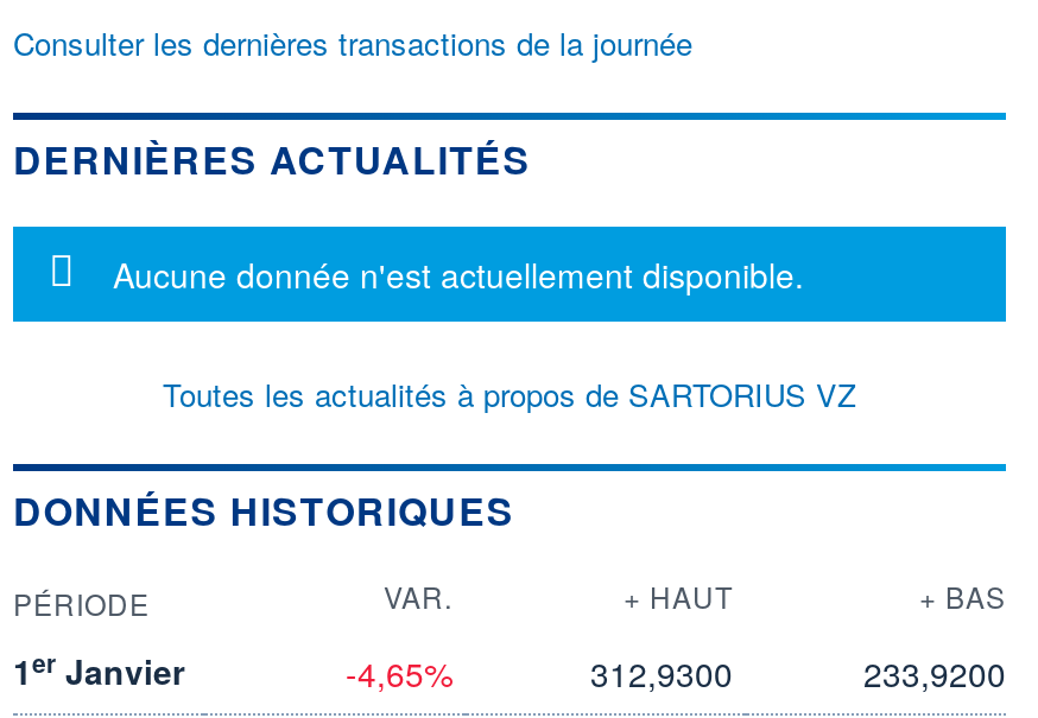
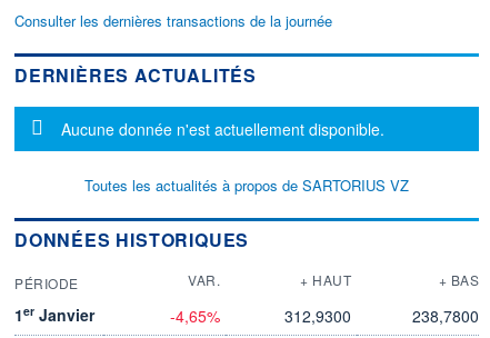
- 233,9200
+ 238,7800
